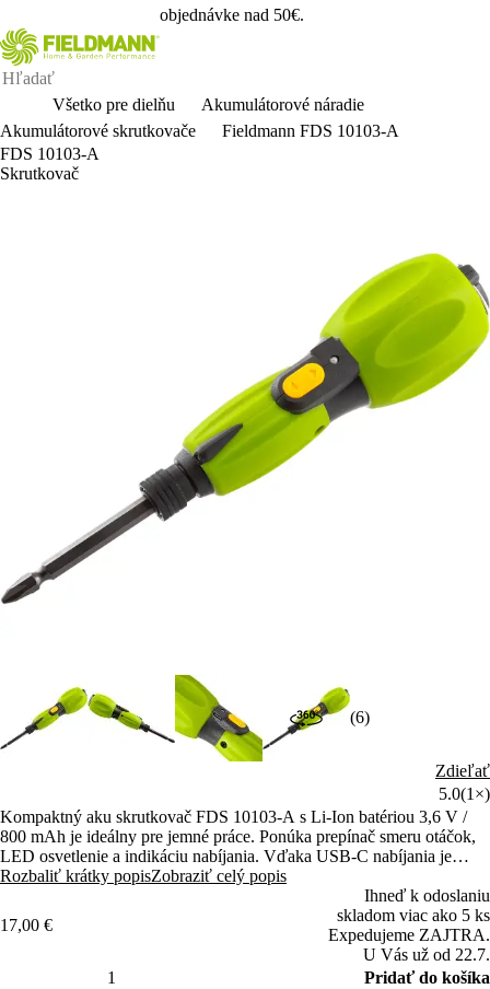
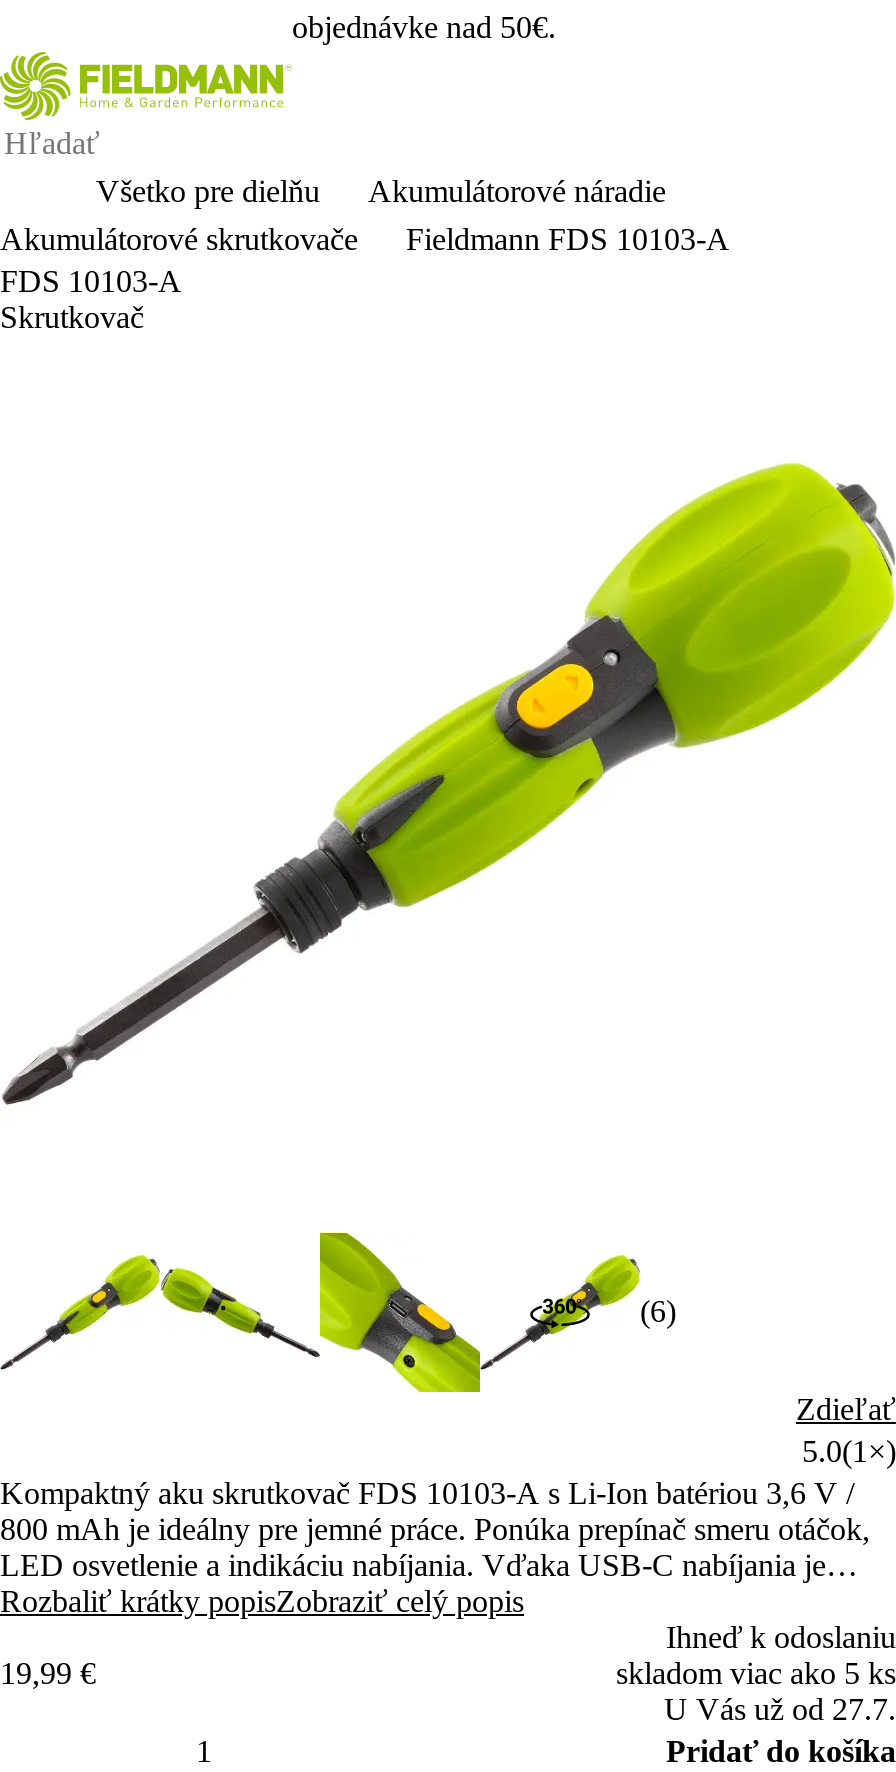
- 17,00 €
+ 19,99 €

- Expedujeme ZAJTRA.
- U Vás už od 22.7.
+ U Vás už od 27.7.
